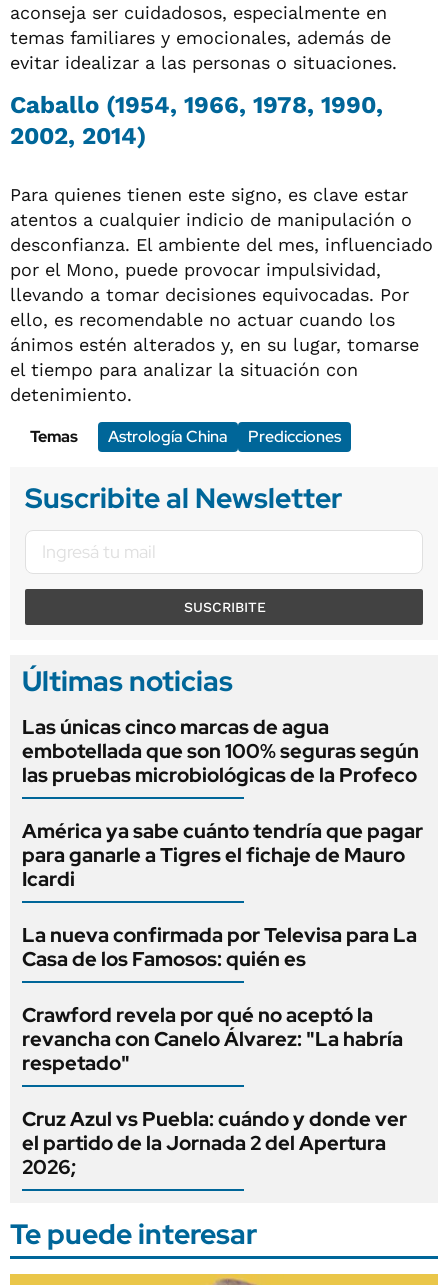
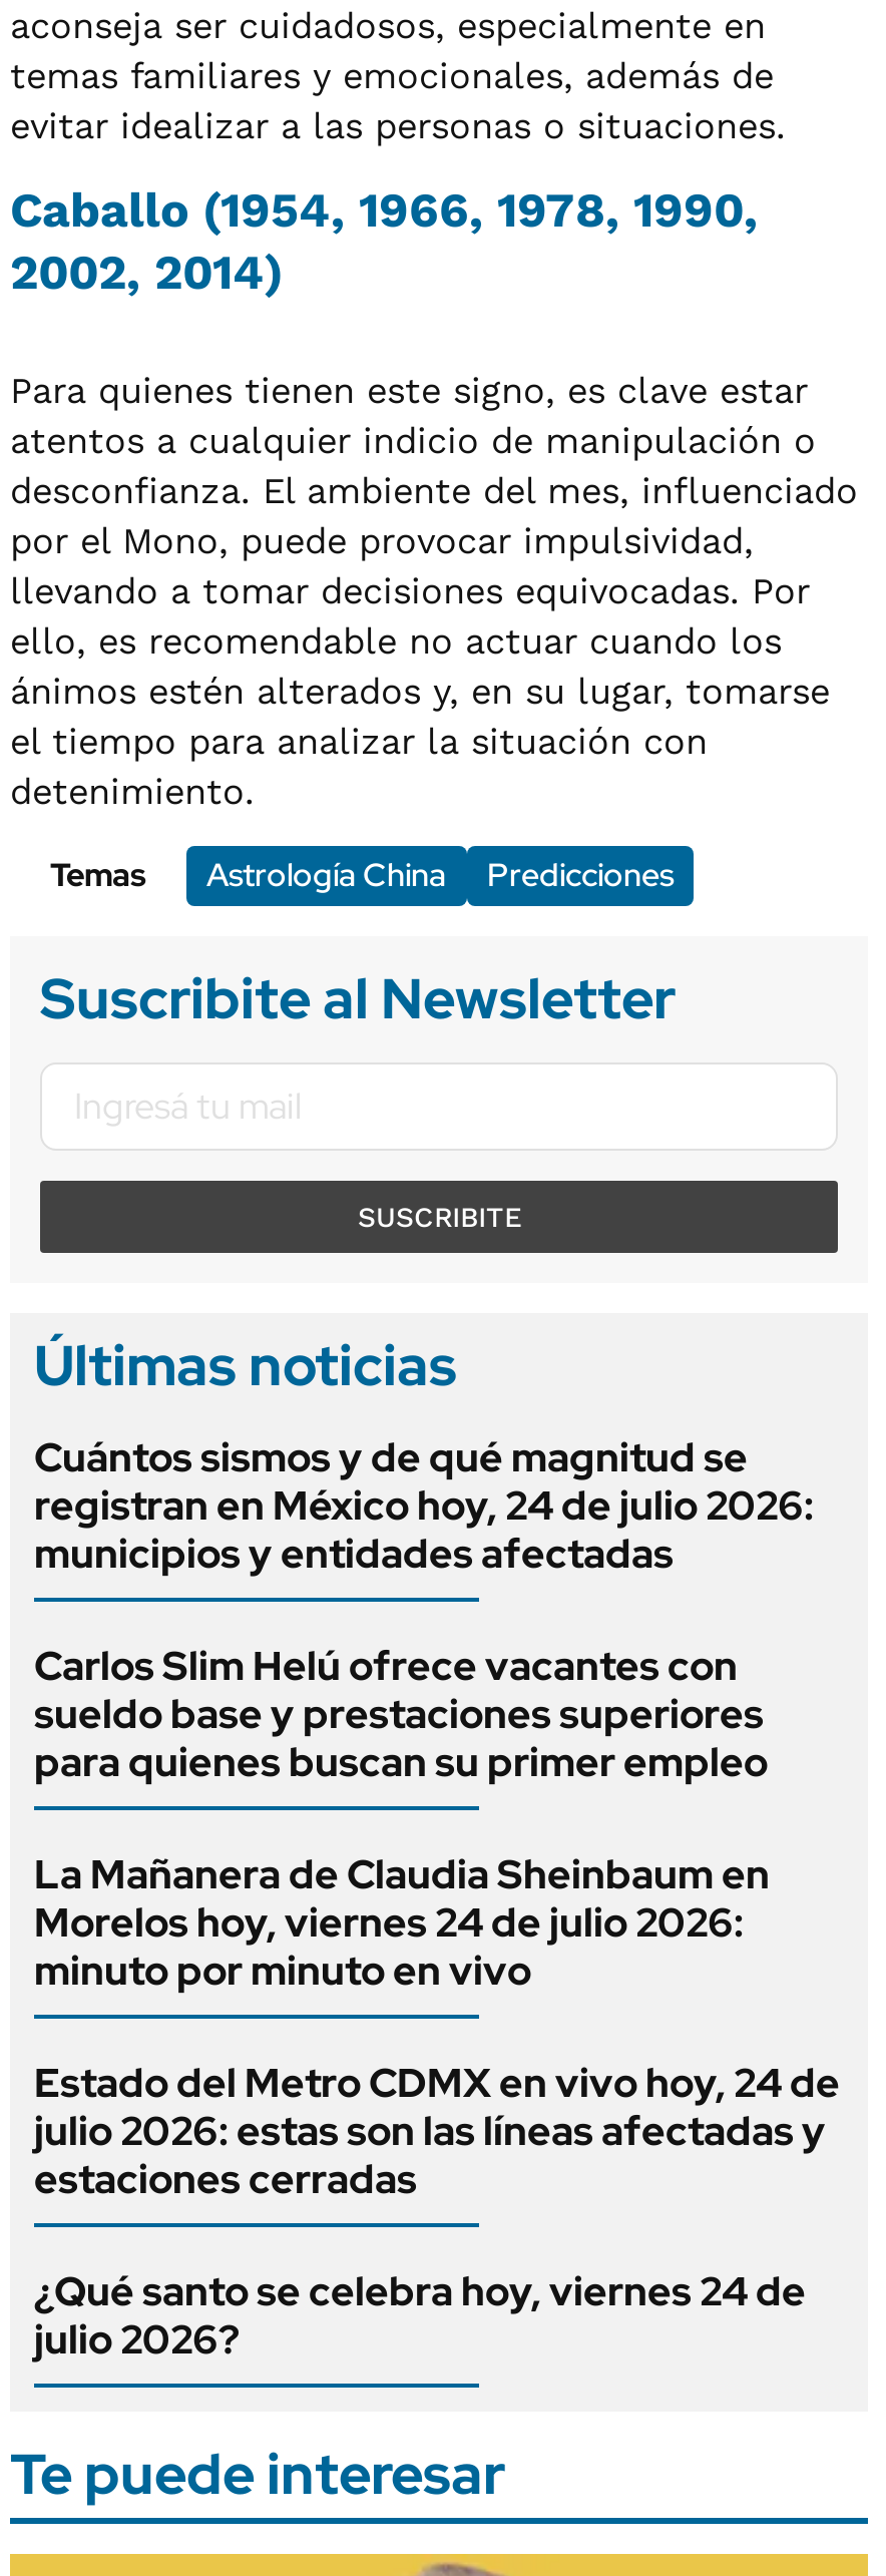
- Las únicas cinco marcas de agua
- embotellada que son 100% seguras según
- las pruebas microbiológicas de la Profeco
+ Cuántos sismos y de qué magnitud se
+ registran en México hoy, 24 de julio 2026:
+ municipios y entidades afectadas

- América ya sabe cuánto tendría que pagar
- para ganarle a Tigres el fichaje de Mauro
- Icardi
+ Carlos Slim Helú ofrece vacantes con
+ sueldo base y prestaciones superiores
+ para quienes buscan su primer empleo

- La nueva confirmada por Televisa para La
- Casa de los Famosos: quién es
+ La Mañanera de Claudia Sheinbaum en
+ Morelos hoy, viernes 24 de julio 2026:
+ minuto por minuto en vivo

- Crawford revela por qué no aceptó la
- revancha con Canelo Álvarez: "La habría
- respetado"
+ Estado del Metro CDMX en vivo hoy, 24 de
+ julio 2026: estas son las líneas afectadas y
+ estaciones cerradas

- Cruz Azul vs Puebla: cuándo y donde ver
- el partido de la Jornada 2 del Apertura
- 2026;
+ ¿Qué santo se celebra hoy, viernes 24 de
+ julio 2026?
